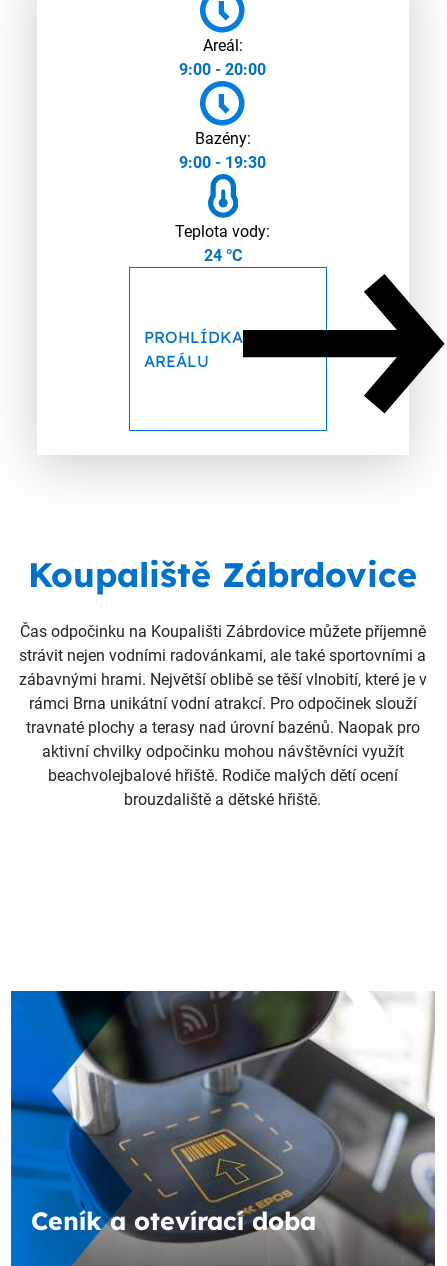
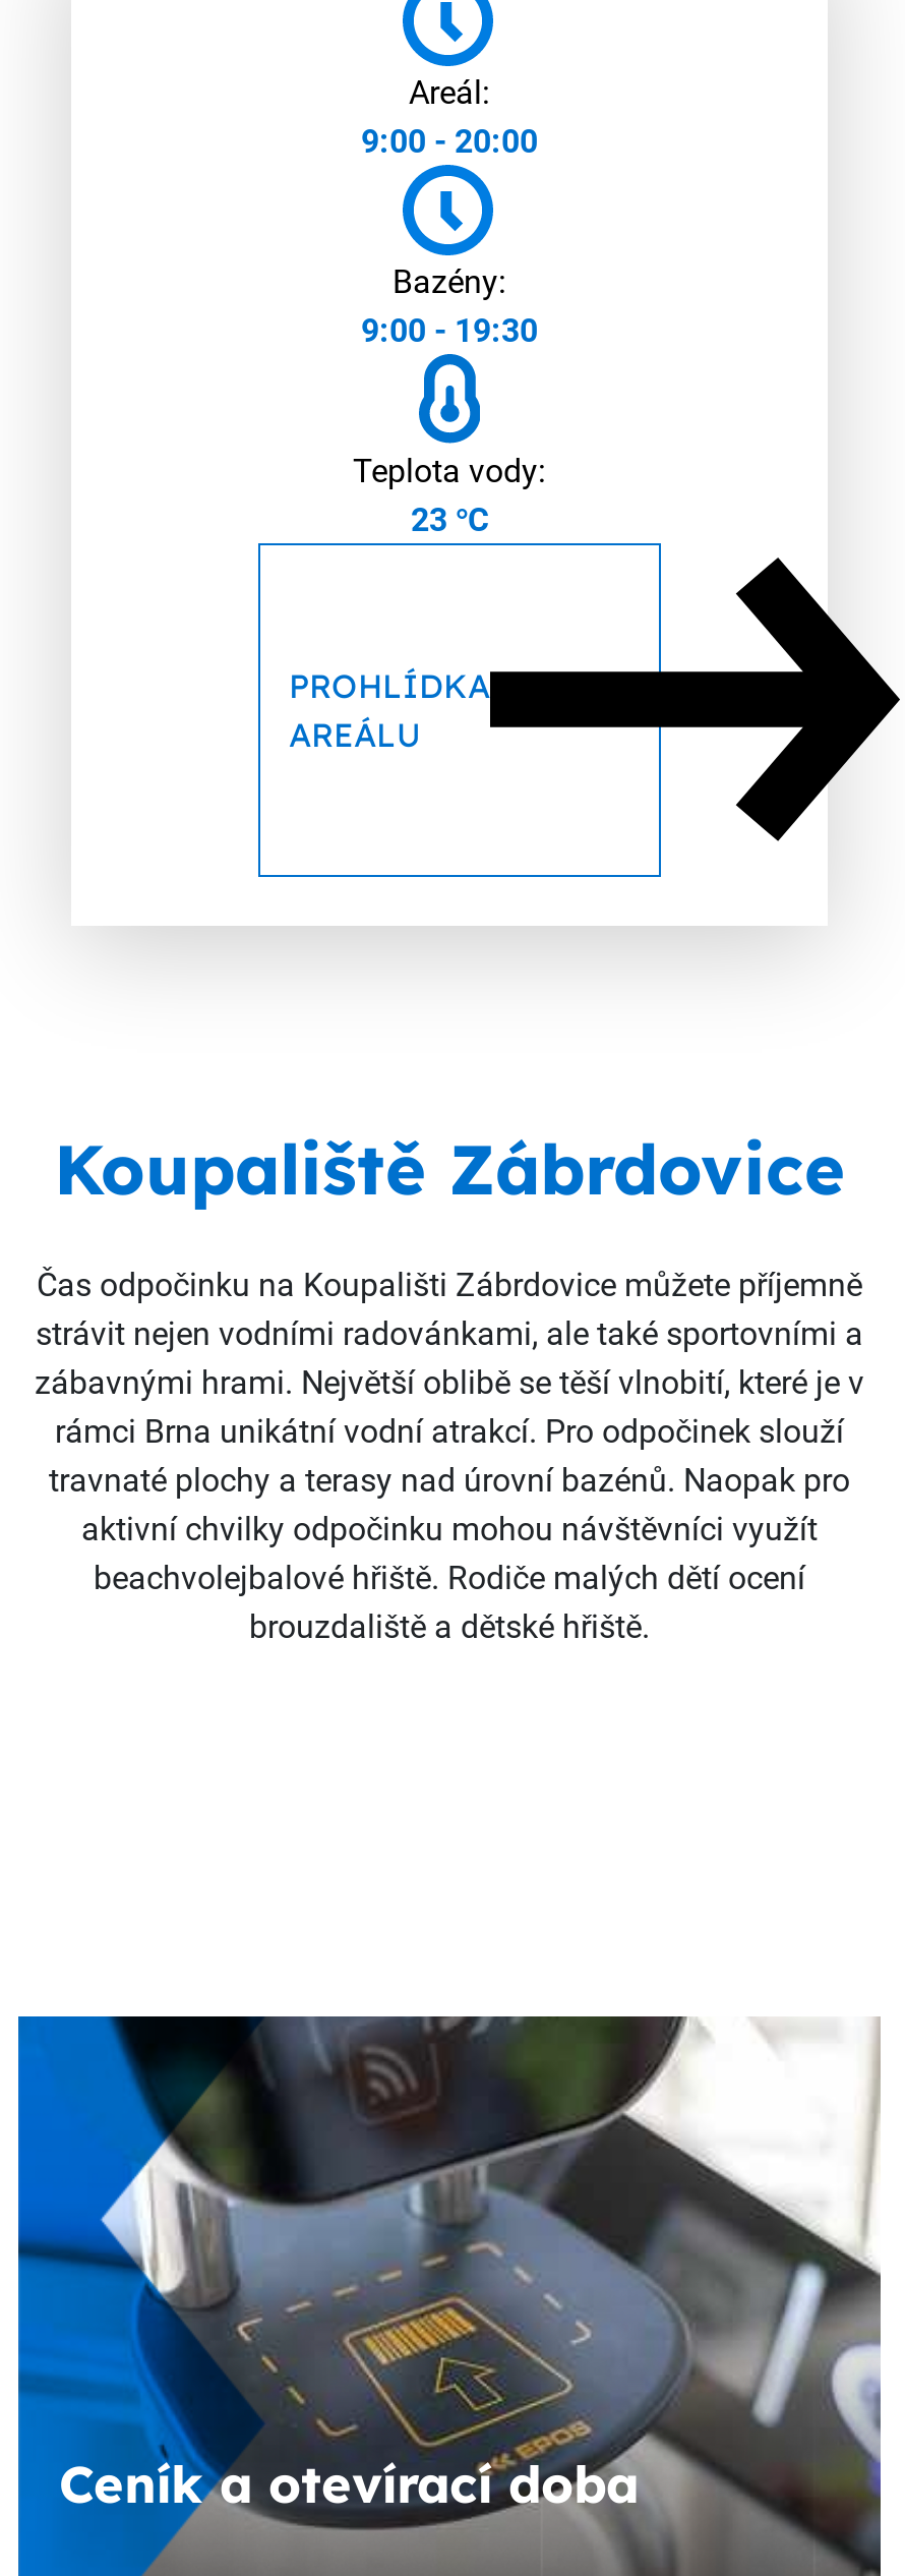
- 24 °C
+ 23 °C
